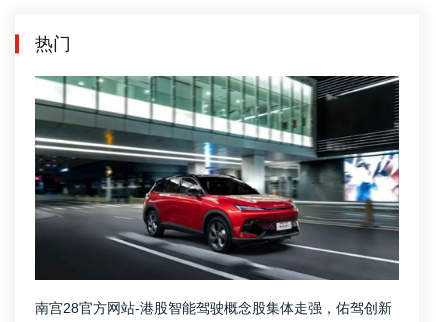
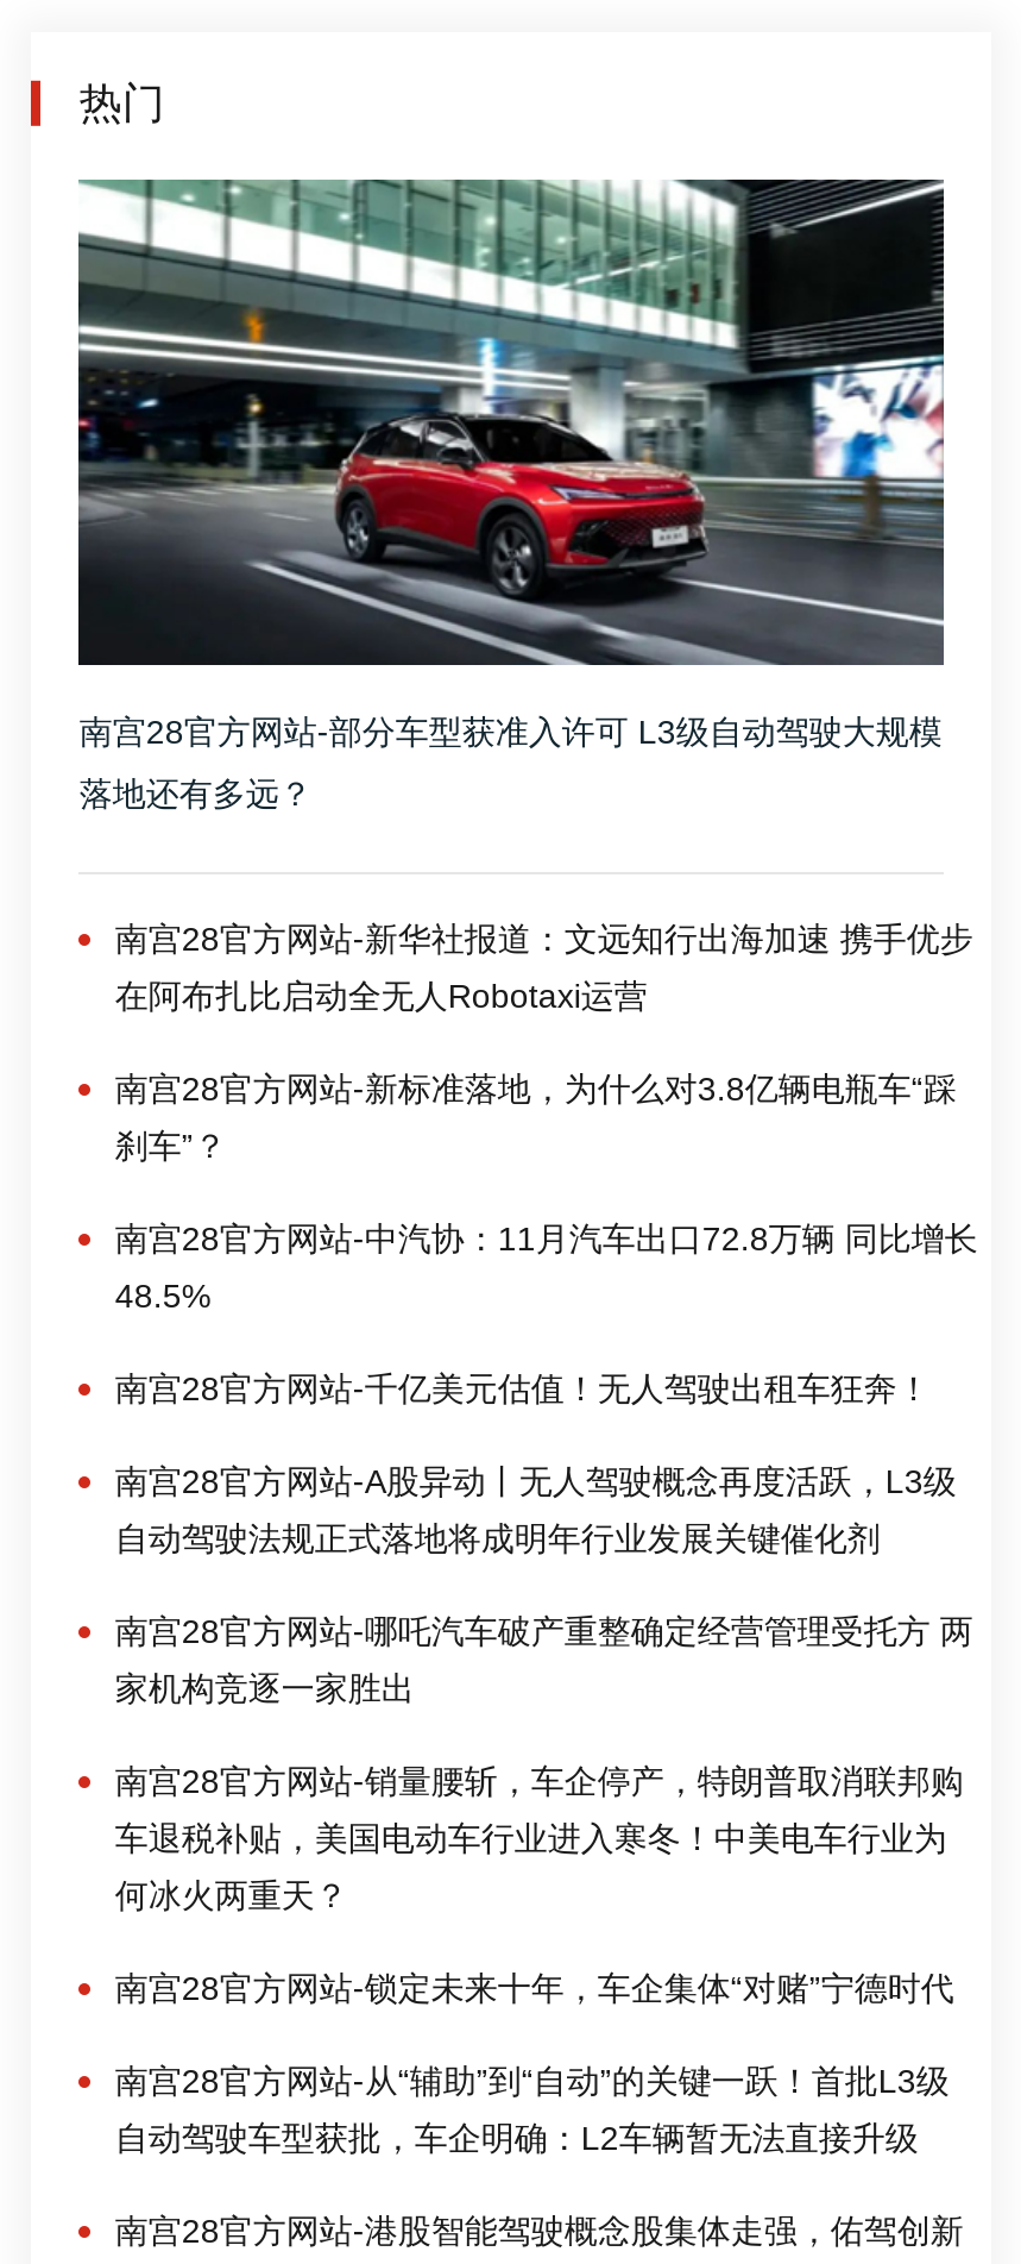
+ 南宫28官方网站-部分车型获准入许可 L3级自动驾驶大规模
+ 落地还有多远？

+ 南宫28官方网站-新华社报道：文远知行出海加速 携手优步
+ 在阿布扎比启动全无人Robotaxi运营
+ 南宫28官方网站-新标准落地，为什么对3.8亿辆电瓶车“踩
+ 刹车”？
+ 南宫28官方网站-中汽协：11月汽车出口72.8万辆 同比增长
+ 48.5%
+ 南宫28官方网站-千亿美元估值！无人驾驶出租车狂奔！
+ 南宫28官方网站-A股异动丨无人驾驶概念再度活跃，L3级
+ 自动驾驶法规正式落地将成明年行业发展关键催化剂
+ 南宫28官方网站-哪吒汽车破产重整确定经营管理受托方 两
+ 家机构竞逐一家胜出
+ 南宫28官方网站-销量腰斩，车企停产，特朗普取消联邦购
+ 车退税补贴，美国电动车行业进入寒冬！中美电车行业为
+ 何冰火两重天？
+ 南宫28官方网站-锁定未来十年，车企集体“对赌”宁德时代
+ 南宫28官方网站-从“辅助”到“自动”的关键一跃！首批L3级
+ 自动驾驶车型获批，车企明确：L2车辆暂无法直接升级
